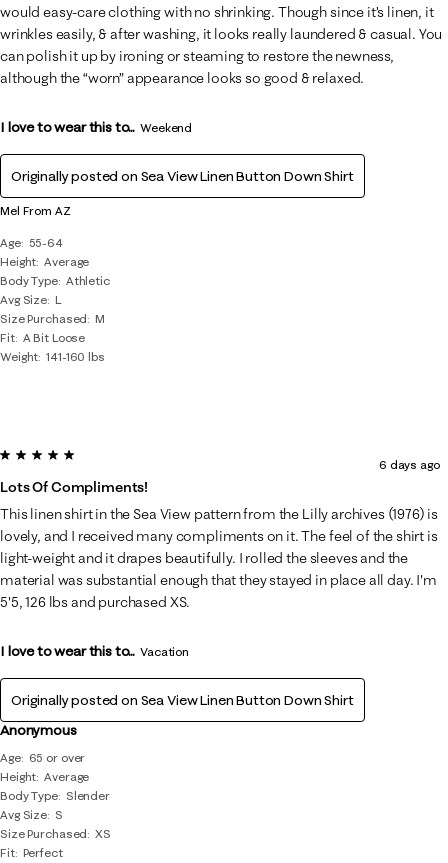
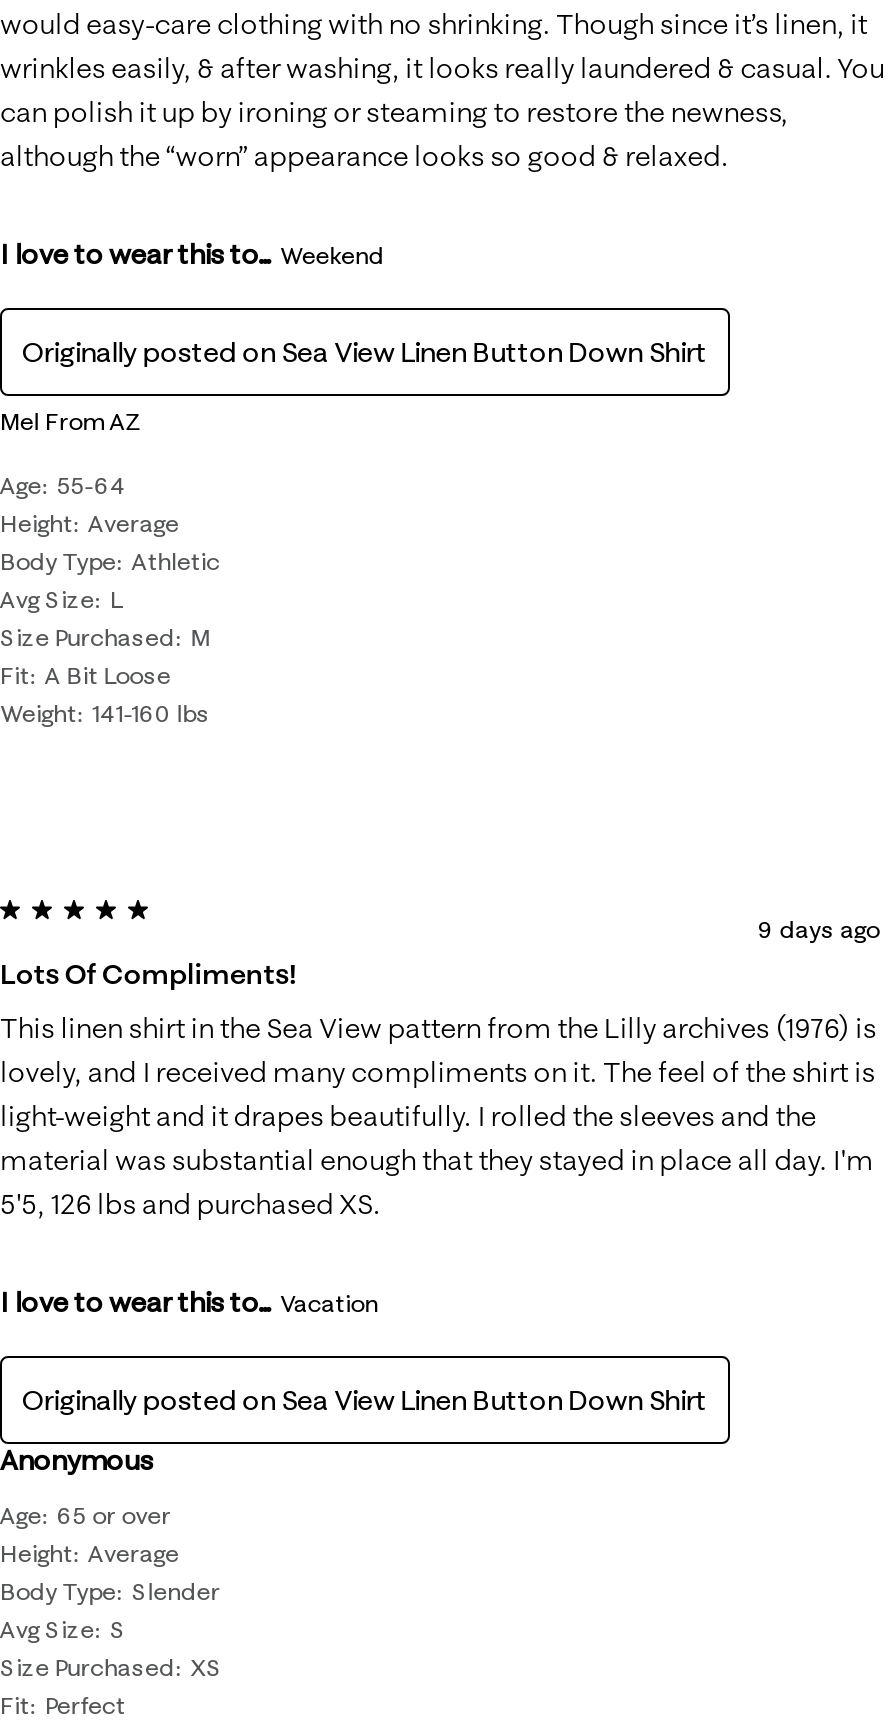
- 6 days ago
+ 9 days ago
